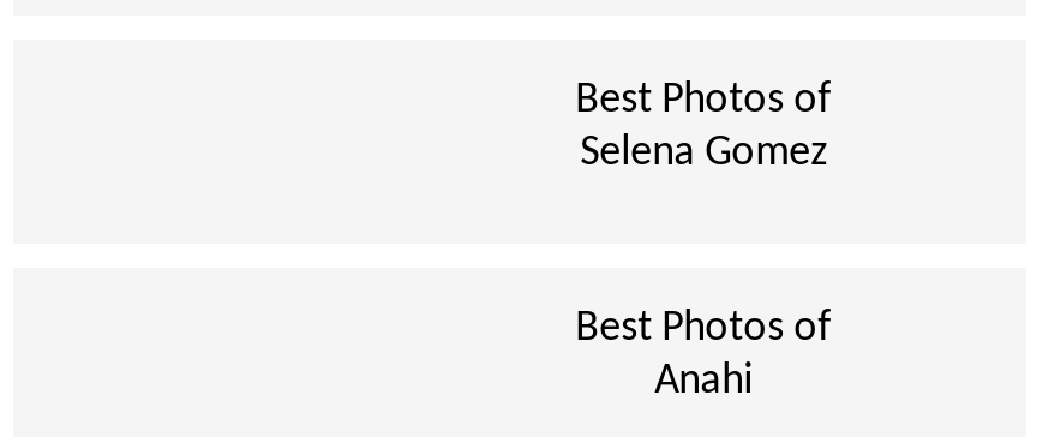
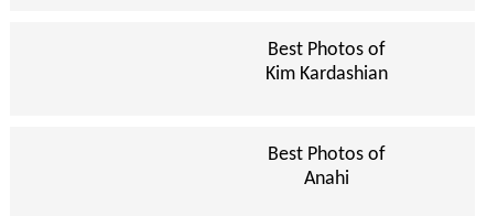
- Selena Gomez
+ Kim Kardashian
